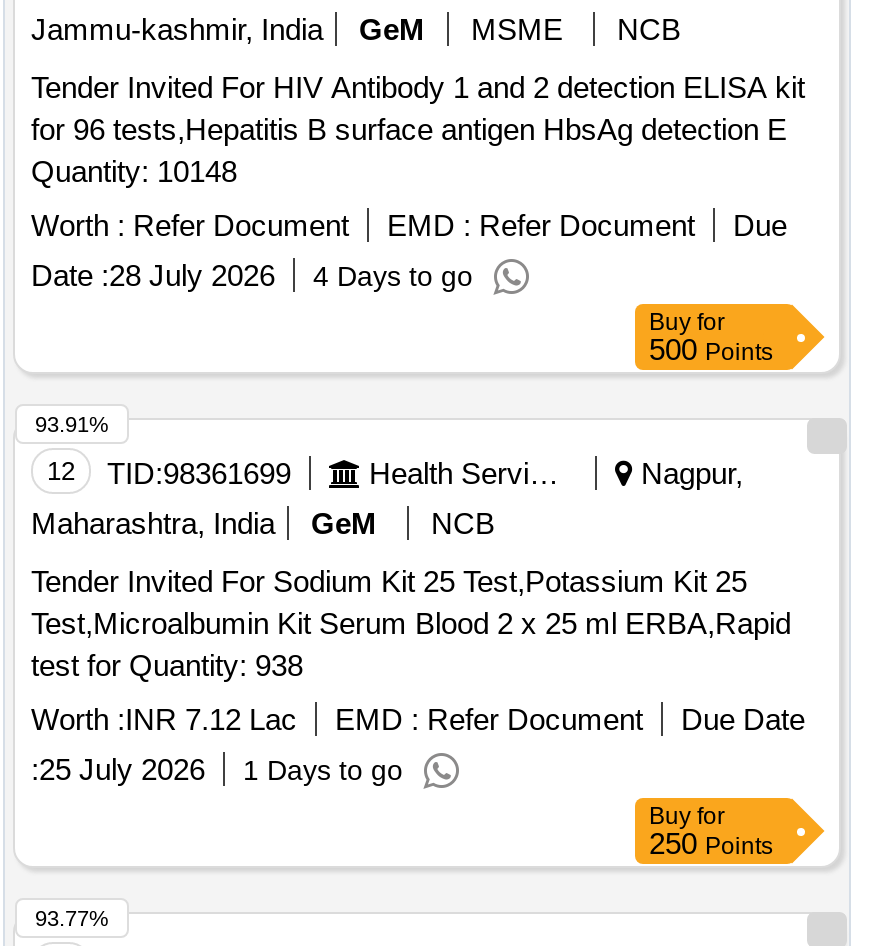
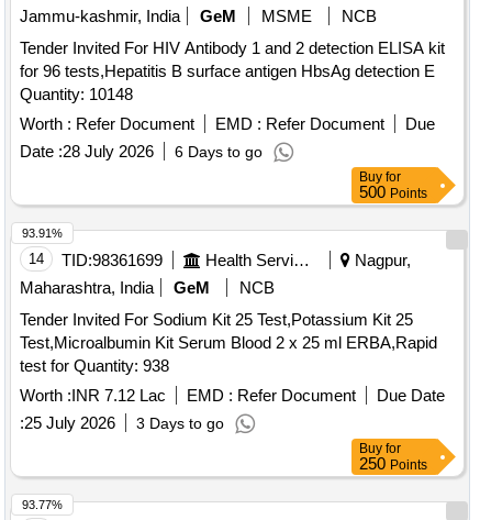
- Date : 28 July 2026 4 Days to go
+ Date : 28 July 2026 6 Days to go

- 12 TID:98361699
+ 14 TID:98361699

- :25 July 2026 1 Days to go
+ :25 July 2026 3 Days to go
